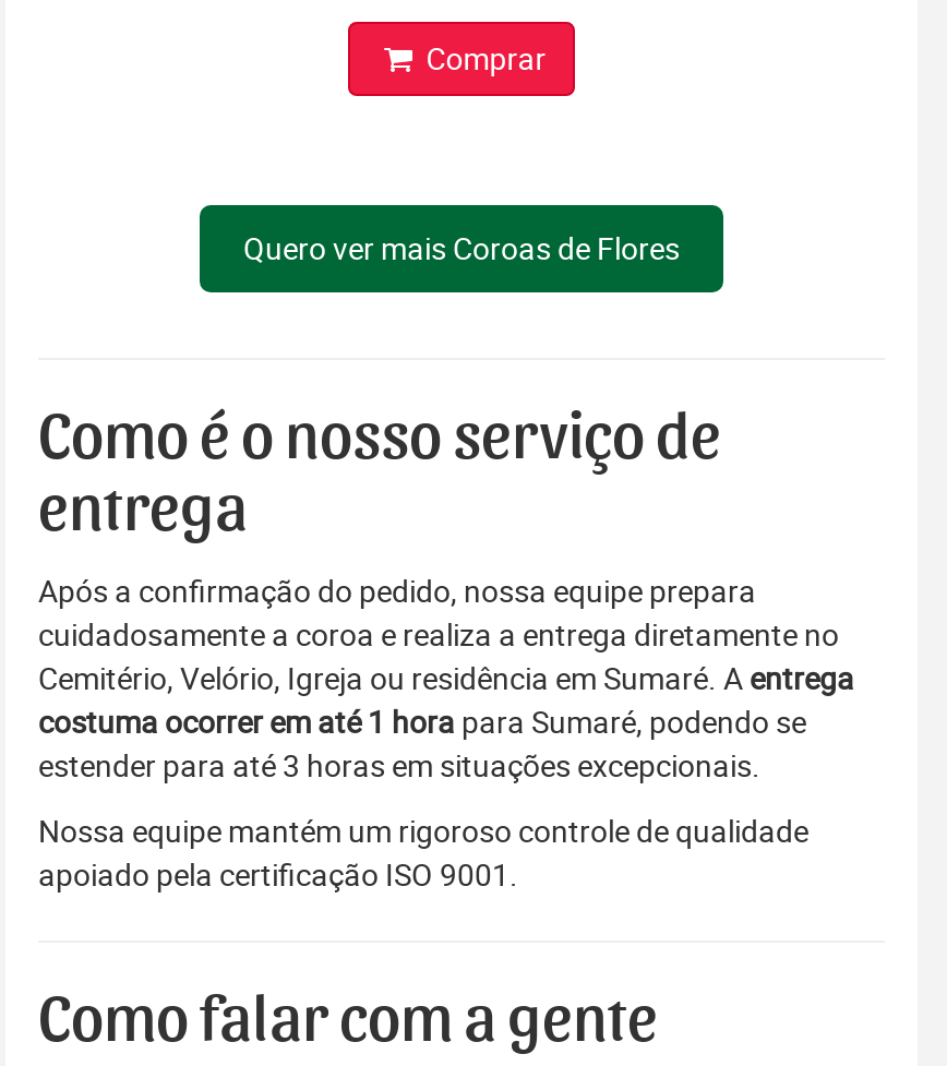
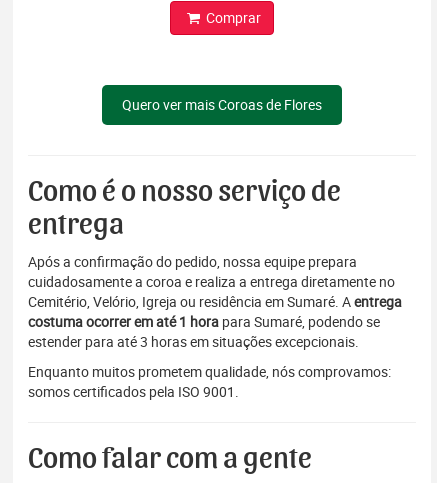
- Nossa equipe mantém um rigoroso controle de qualidade
- apoiado pela certificação ISO 9001.
+ Enquanto muitos prometem qualidade, nós comprovamos:
+ somos certificados pela ISO 9001.
